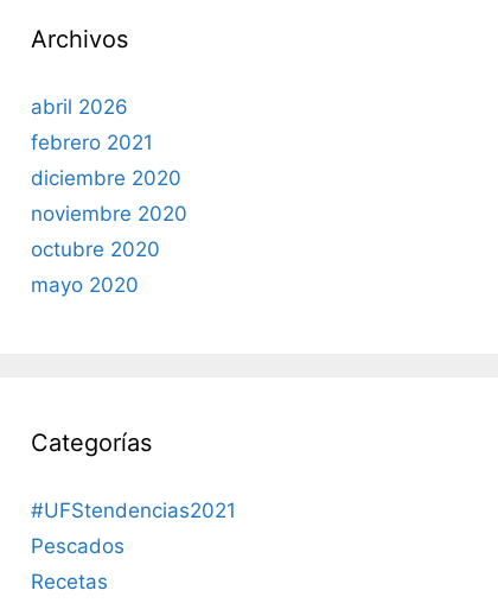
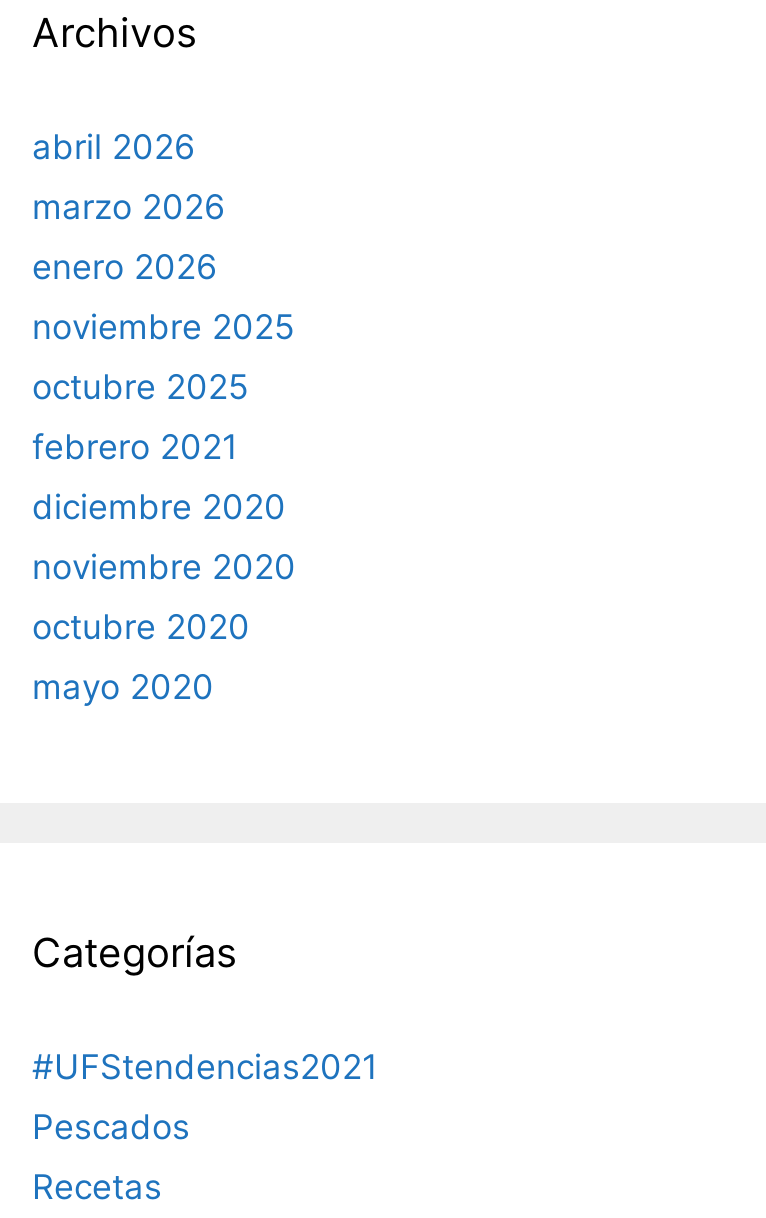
+ marzo 2026
+ enero 2026
+ noviembre 2025
+ octubre 2025
